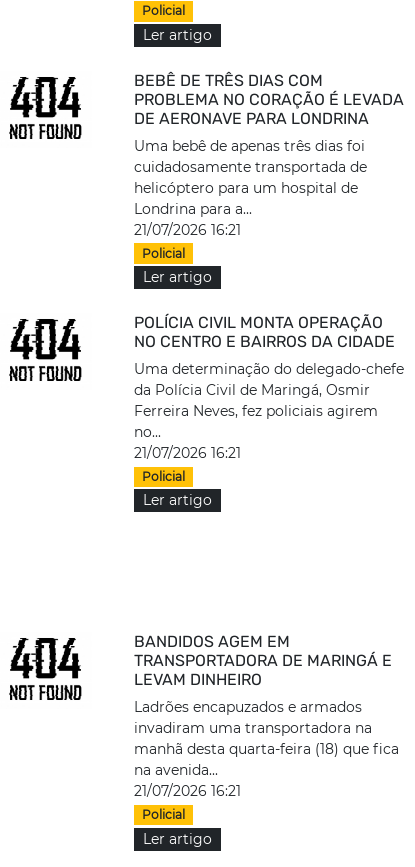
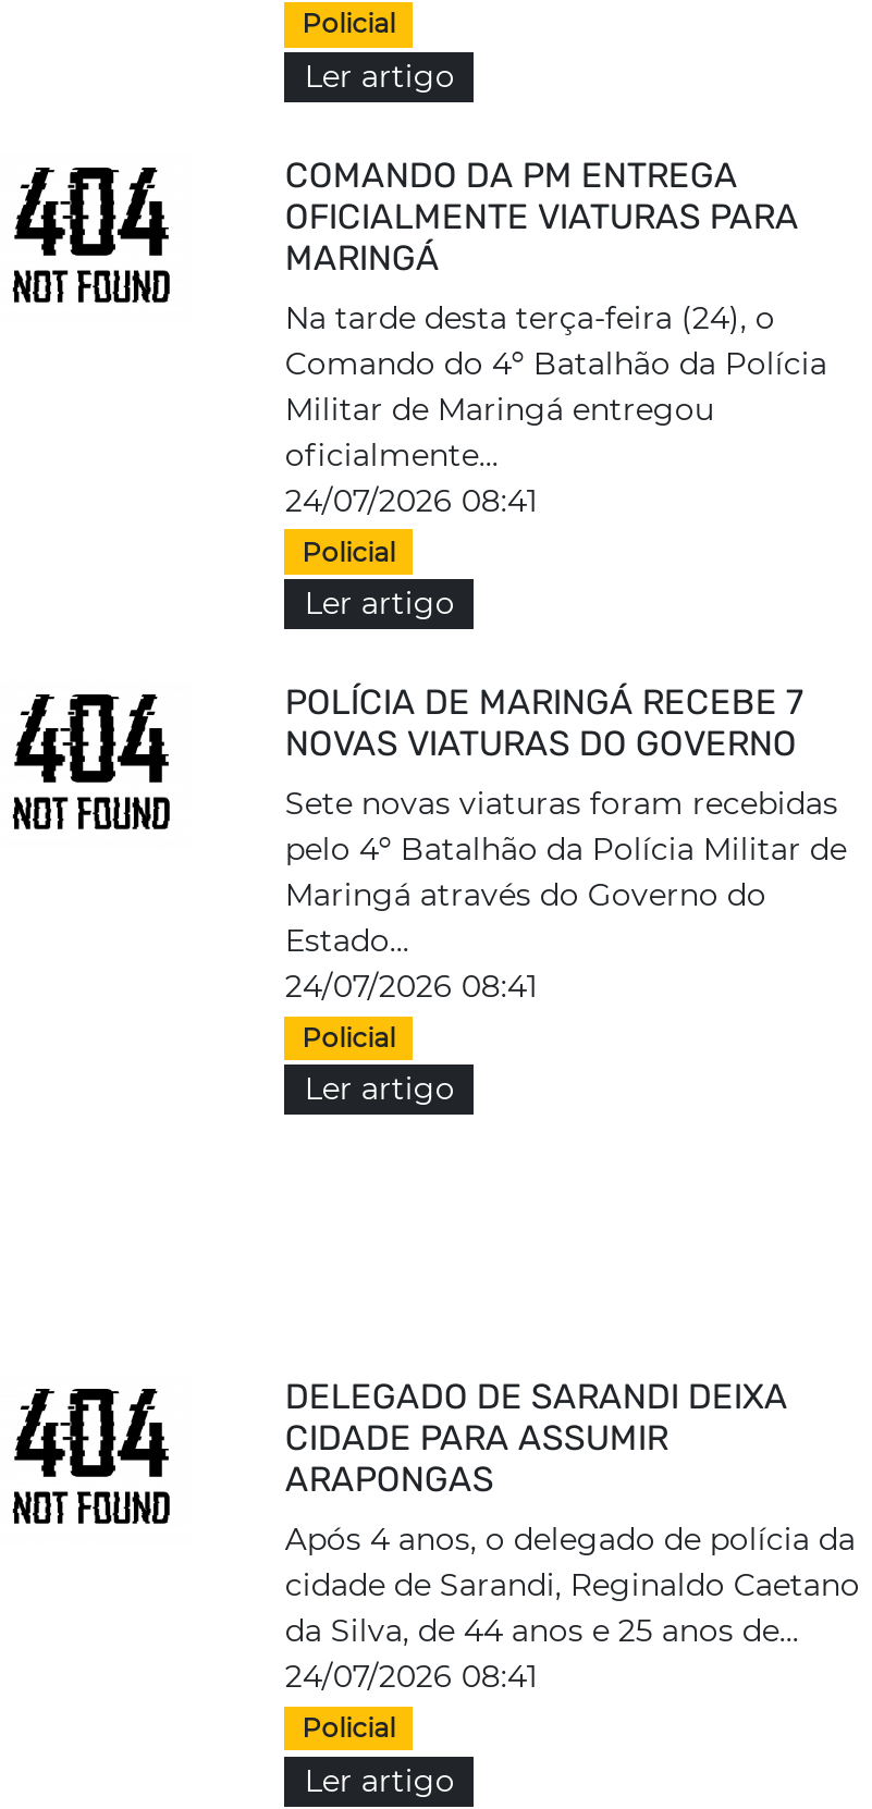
- BEBÊ DE TRÊS DIAS COM
- PROBLEMA NO CORAÇÃO É LEVADA
- DE AERONAVE PARA LONDRINA
+ COMANDO DA PM ENTREGA
+ OFICIALMENTE VIATURAS PARA
+ MARINGÁ

- Uma bebê de apenas três dias foi
- cuidadosamente transportada de
- helicóptero para um hospital de
- Londrina para a...
- 21/07/2026 16:21
+ Na tarde desta terça-feira (24), o
+ Comando do 4º Batalhão da Polícia
+ Militar de Maringá entregou
+ oficialmente...
+ 24/07/2026 08:41

- POLÍCIA CIVIL MONTA OPERAÇÃO
- NO CENTRO E BAIRROS DA CIDADE
+ POLÍCIA DE MARINGÁ RECEBE 7
+ NOVAS VIATURAS DO GOVERNO

- Uma determinação do delegado-chefe
- da Polícia Civil de Maringá, Osmir
- Ferreira Neves, fez policiais agirem
- no...
- 21/07/2026 16:21
+ Sete novas viaturas foram recebidas
+ pelo 4º Batalhão da Polícia Militar de
+ Maringá através do Governo do
+ Estado...
+ 24/07/2026 08:41

- BANDIDOS AGEM EM
- TRANSPORTADORA DE MARINGÁ E
- LEVAM DINHEIRO
+ DELEGADO DE SARANDI DEIXA
+ CIDADE PARA ASSUMIR
+ ARAPONGAS

- Ladrões encapuzados e armados
- invadiram uma transportadora na
- manhã desta quarta-feira (18) que fica
- na avenida...
- 21/07/2026 16:21
+ Após 4 anos, o delegado de polícia da
+ cidade de Sarandi, Reginaldo Caetano
+ da Silva, de 44 anos e 25 anos de...
+ 24/07/2026 08:41
